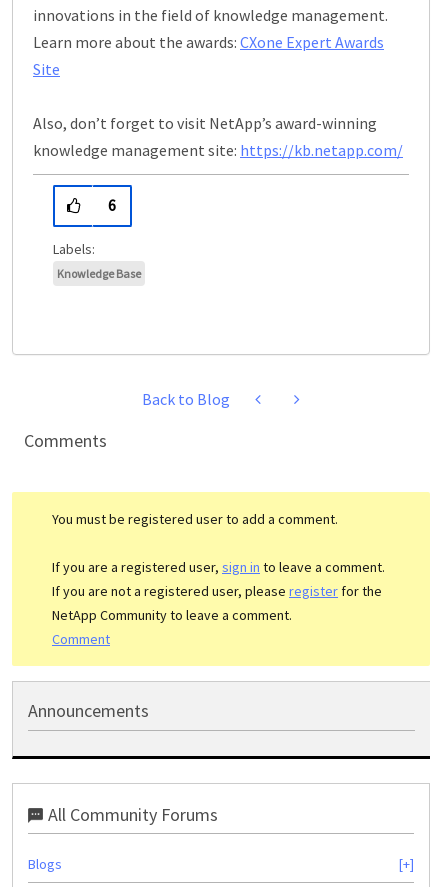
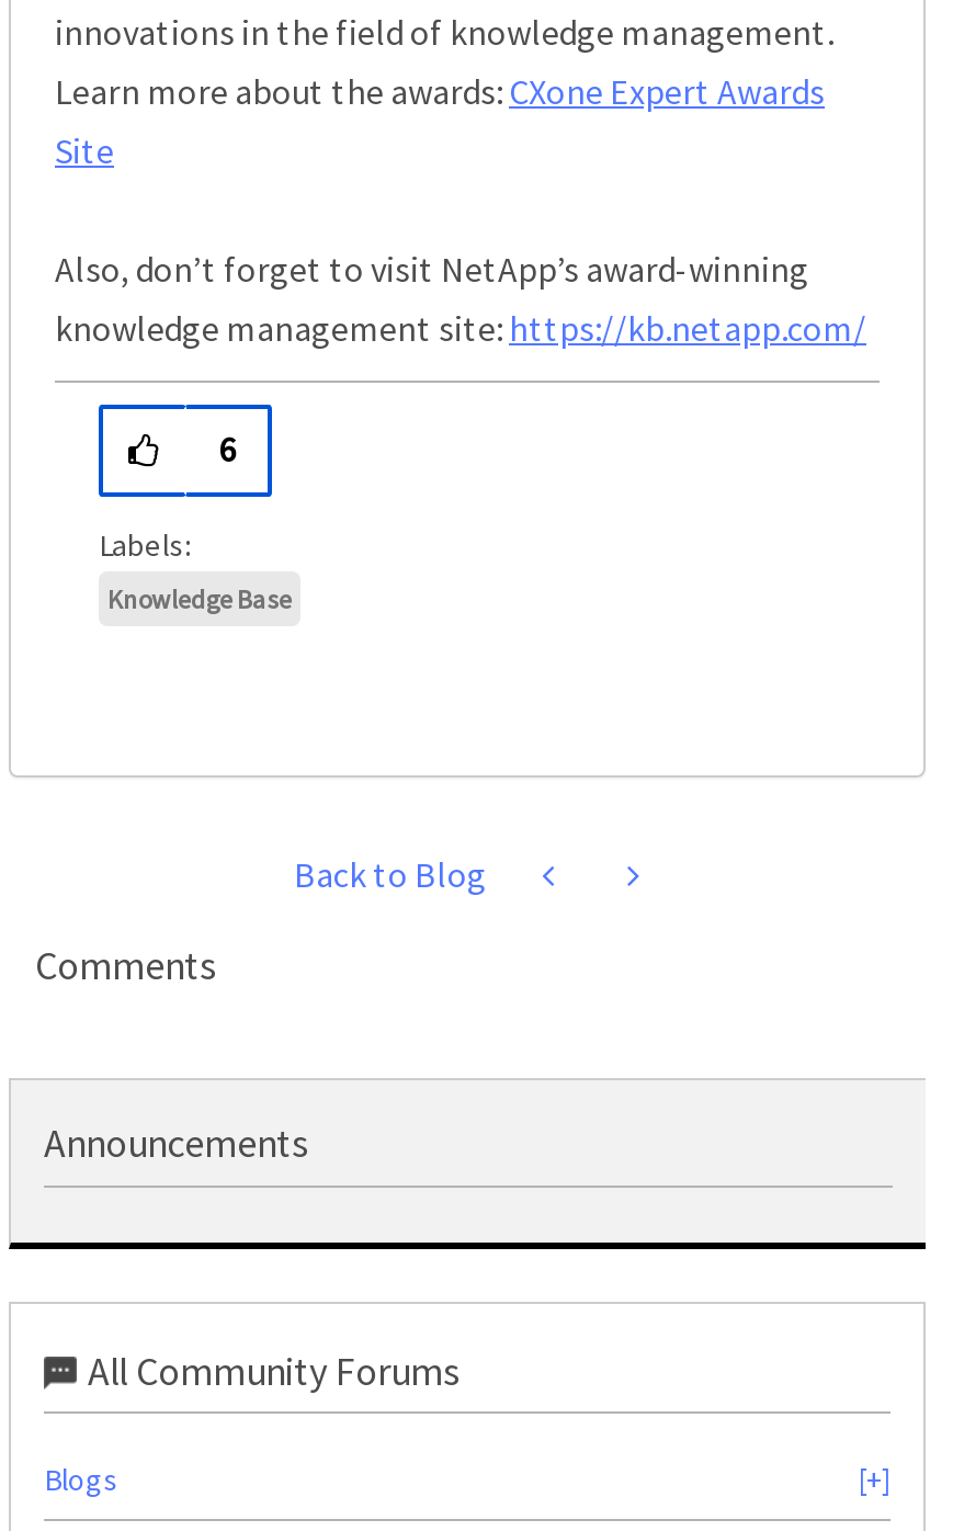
- [image]
- You must be registered user to add a comment.
- If you are a registered user, sign in to leave a comment.
- If you are not a registered user, please register for the
- NetApp Community to leave a comment.
- Comment
